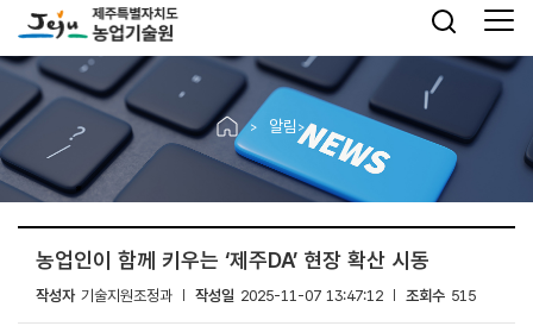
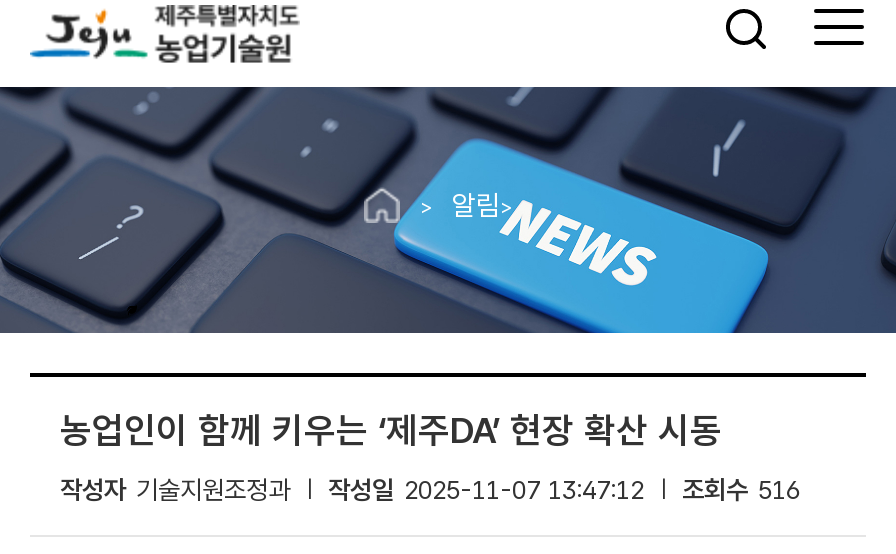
- 작성자 기술지원조정과 작성일 2025-11-07 13:47:12 조회수 515
+ 작성자 기술지원조정과 작성일 2025-11-07 13:47:12 조회수 516
